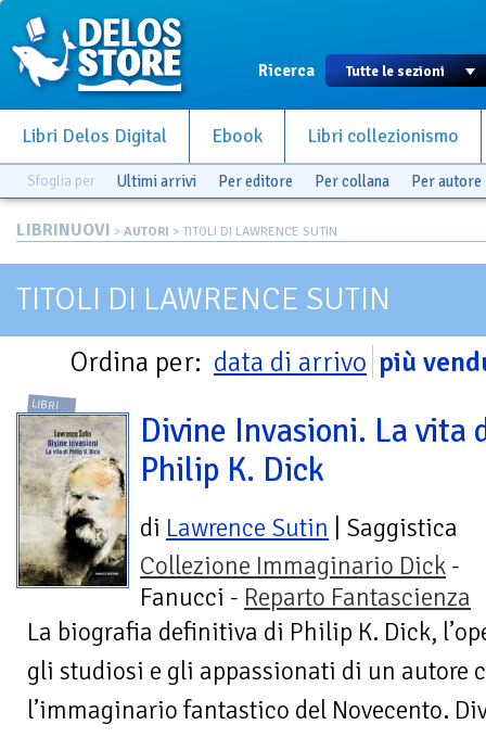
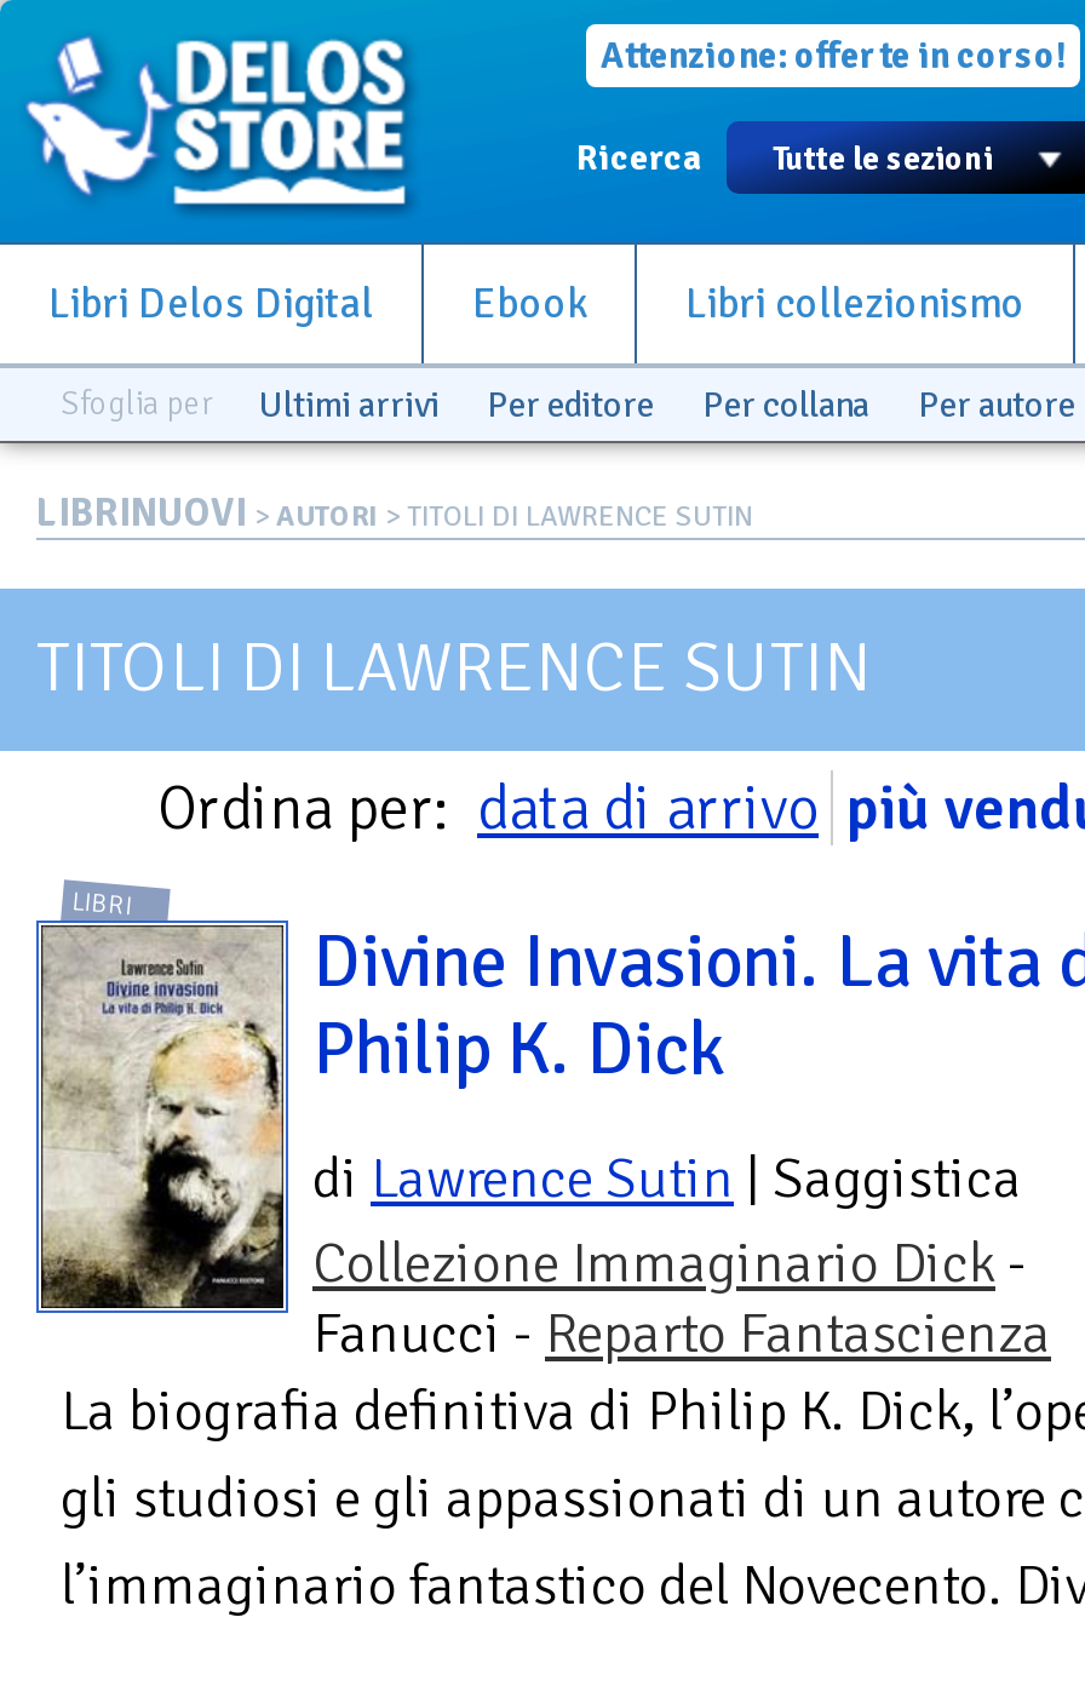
+ Attenzione: offerte in corso!
